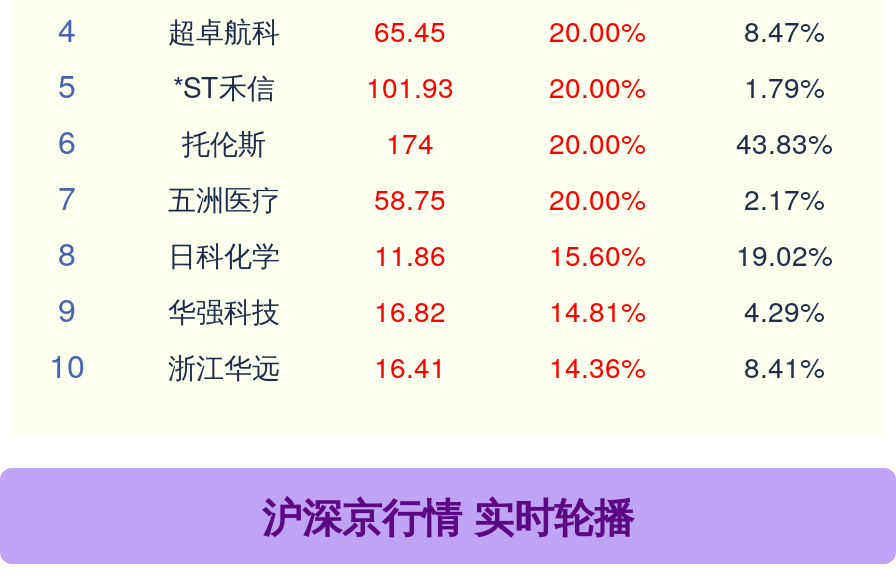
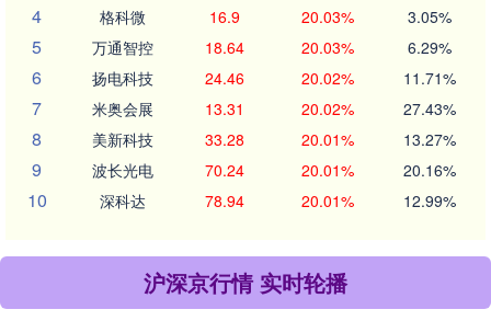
- 超卓航科
- 65.45
- 20.00%
- 8.47%
+ 格科微
+ 16.9
+ 20.03%
+ 3.05%

- *ST禾信
- 101.93
- 20.00%
- 1.79%
+ 万通智控
+ 18.64
+ 20.03%
+ 6.29%

- 托伦斯
- 174
- 20.00%
- 43.83%
+ 扬电科技
+ 24.46
+ 20.02%
+ 11.71%

- 五洲医疗
- 58.75
- 20.00%
- 2.17%
+ 米奥会展
+ 13.31
+ 20.02%
+ 27.43%

- 日科化学
- 11.86
- 15.60%
- 19.02%
+ 美新科技
+ 33.28
+ 20.01%
+ 13.27%

- 华强科技
- 16.82
- 14.81%
- 4.29%
+ 波长光电
+ 70.24
+ 20.01%
+ 20.16%

- 浙江华远
- 16.41
- 14.36%
- 8.41%
+ 深科达
+ 78.94
+ 20.01%
+ 12.99%
